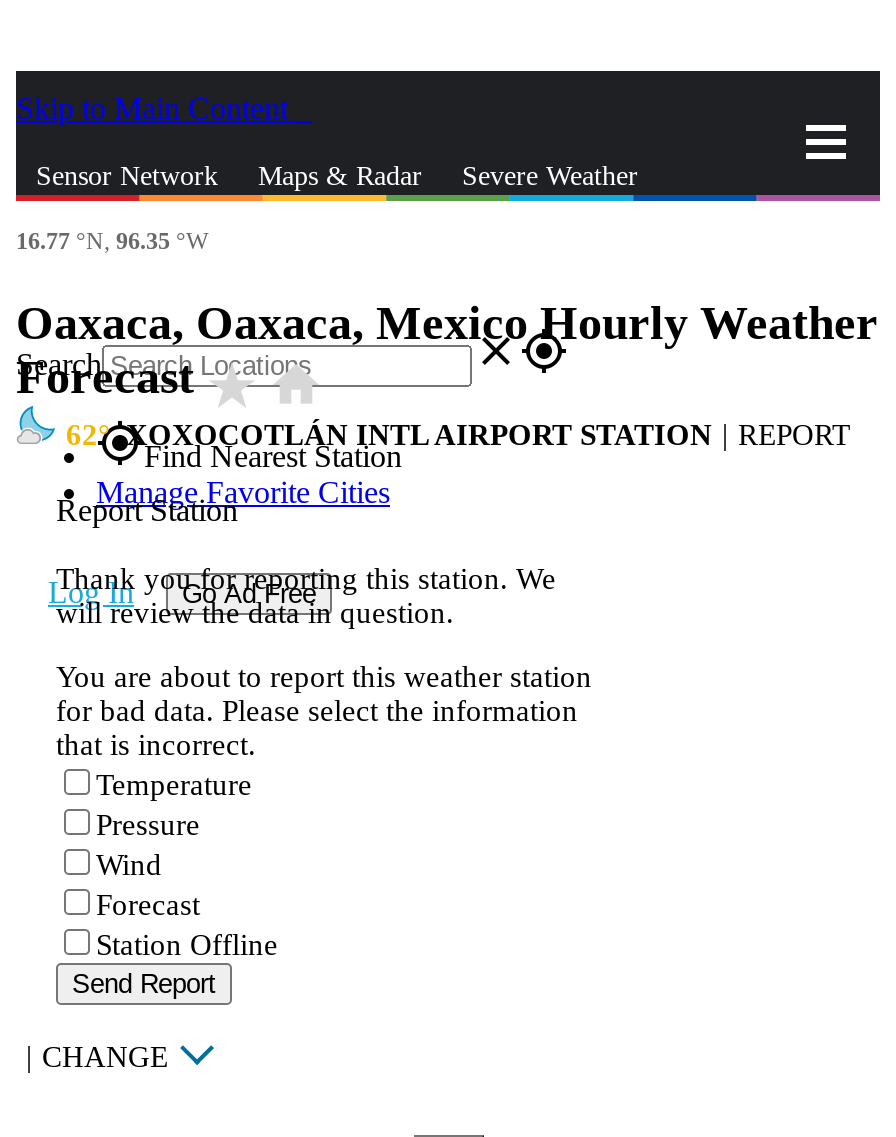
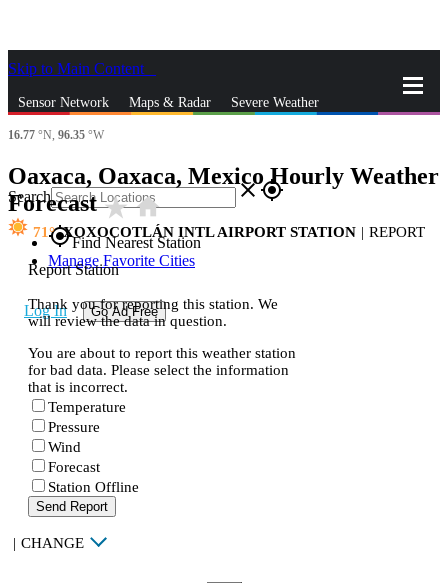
- 62
+ 71
